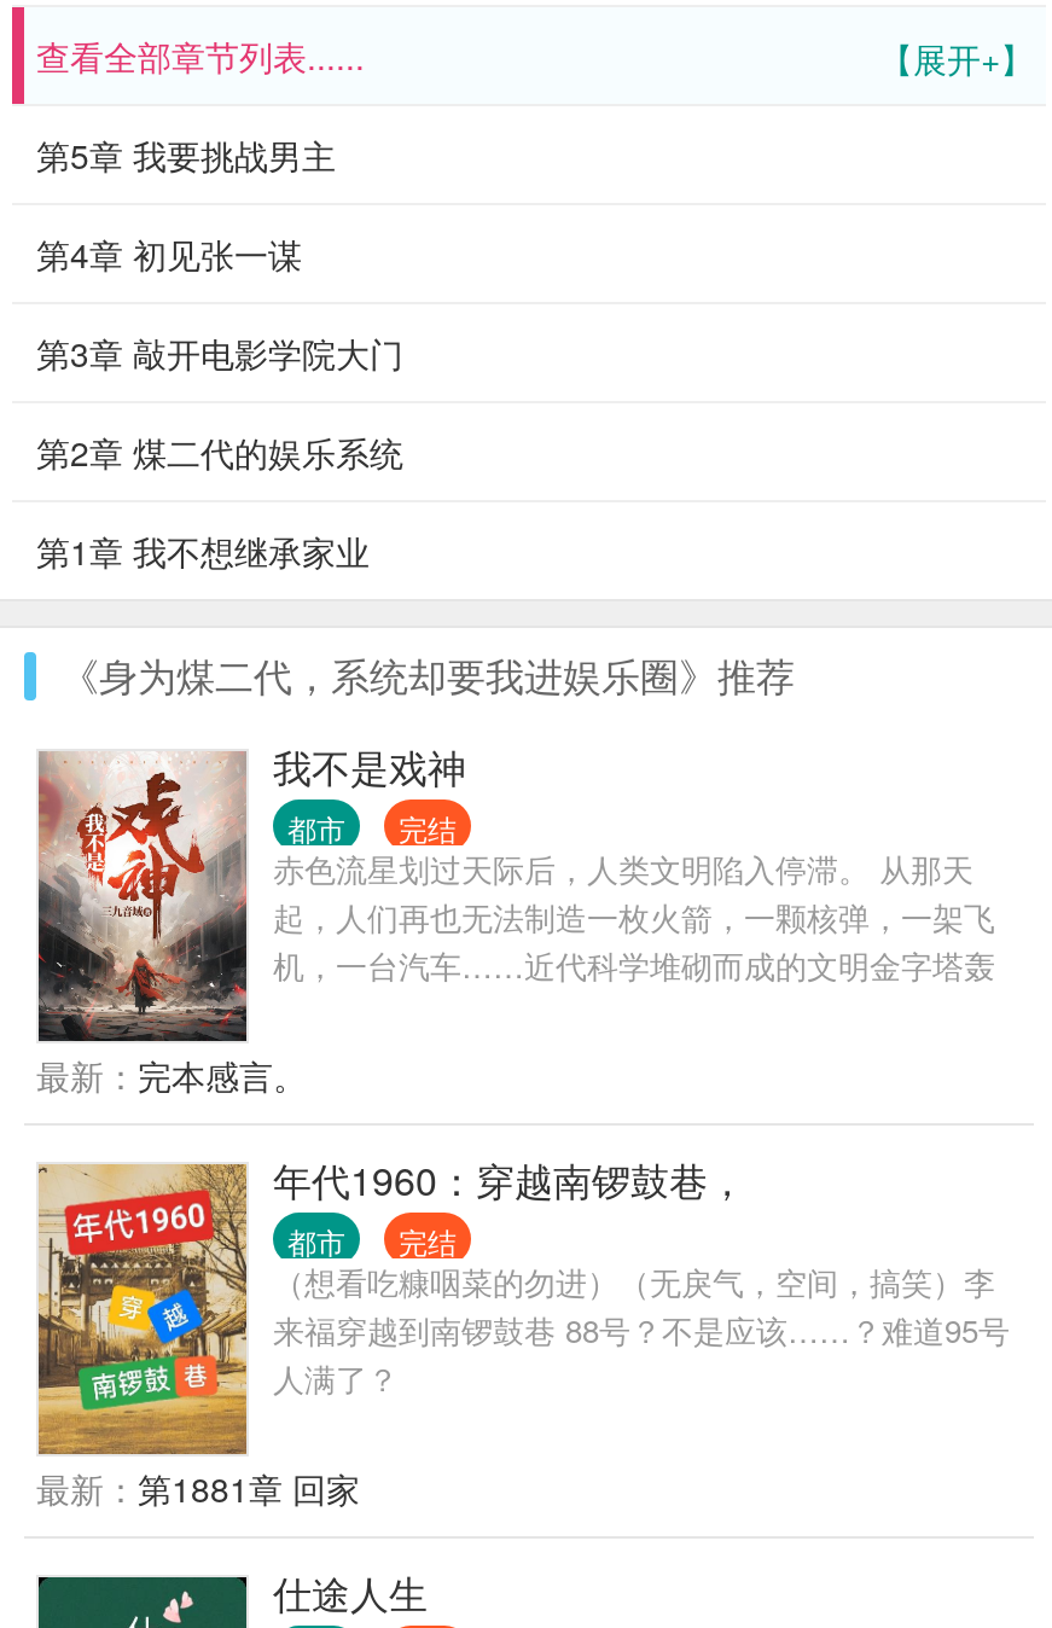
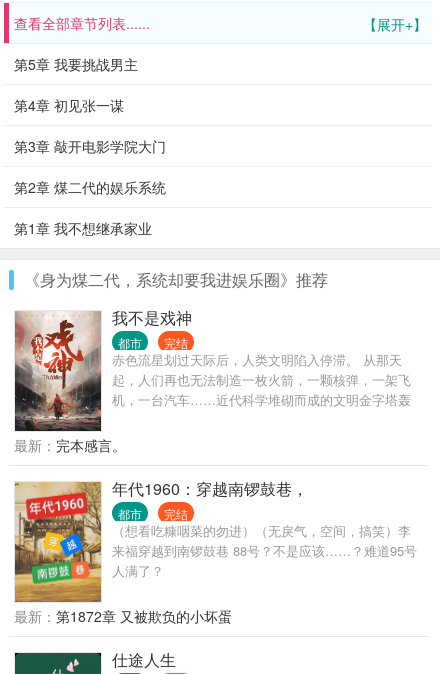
- 最新：第1881章 回家
+ 最新：第1872章 又被欺负的小坏蛋
